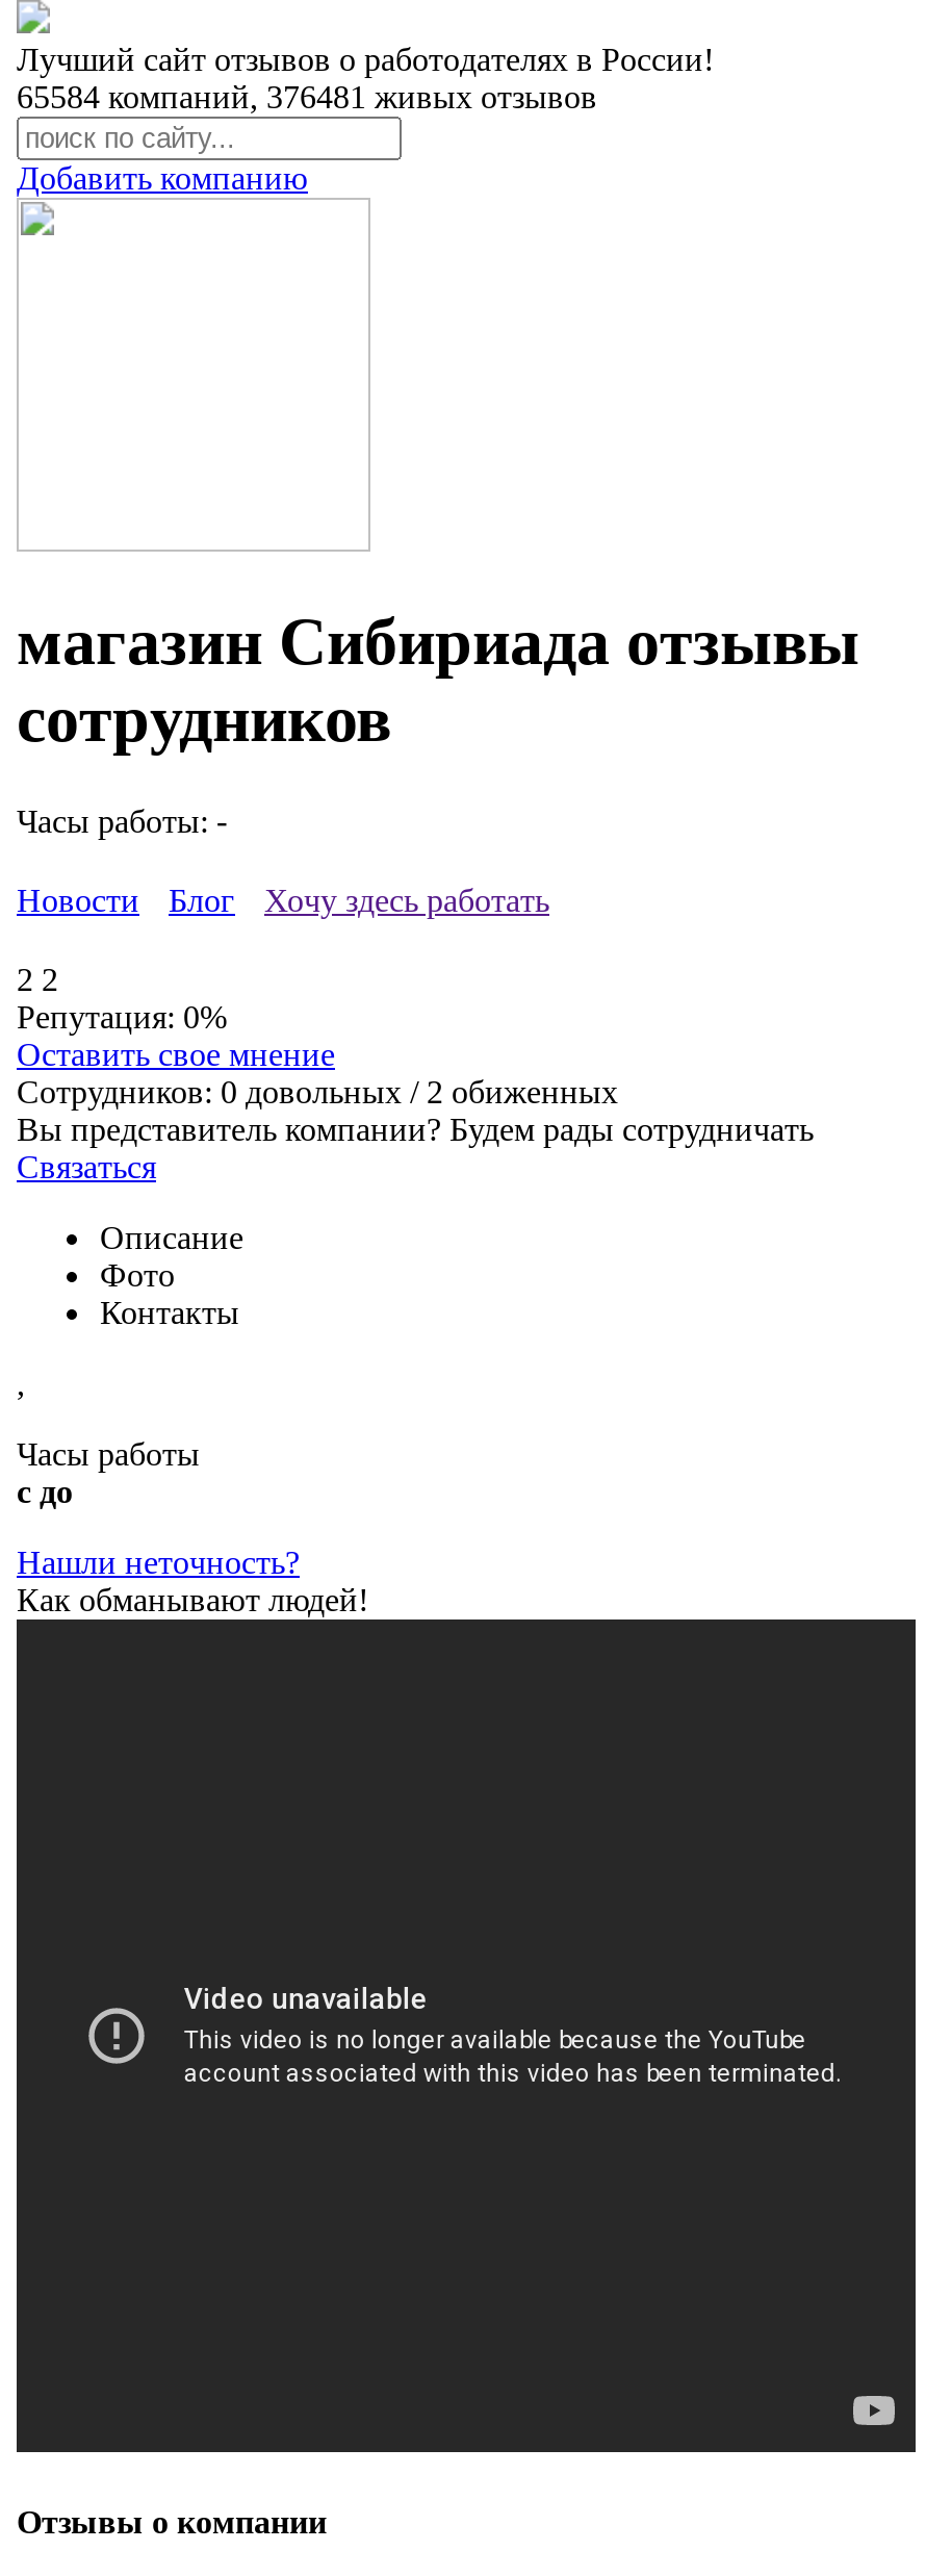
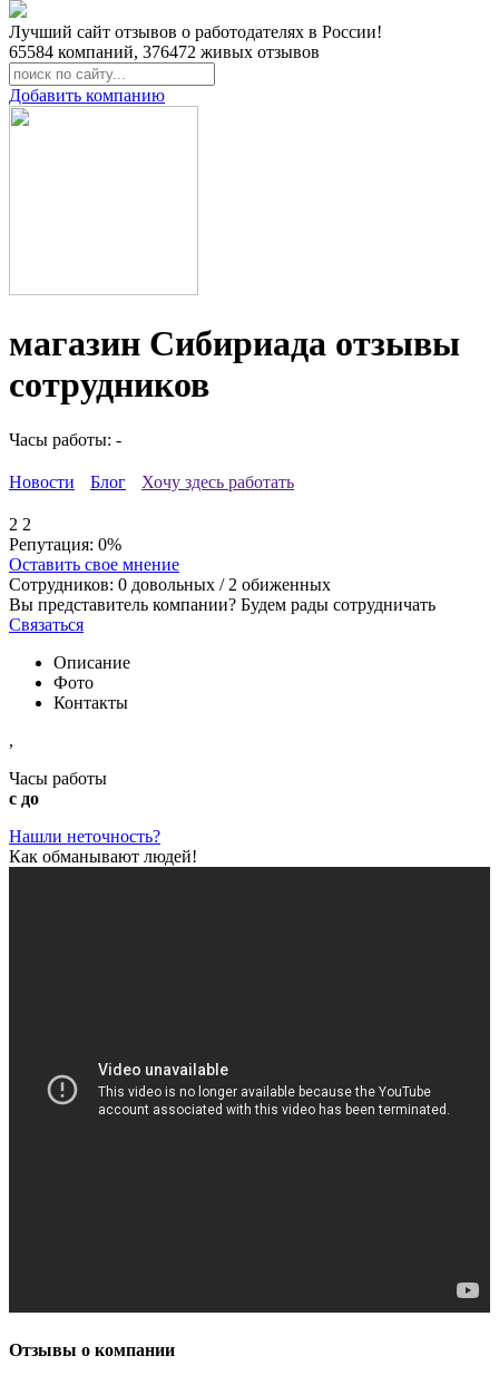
- 65584 компаний, 376481живых отзывов
+ 65584 компаний, 376472живых отзывов
